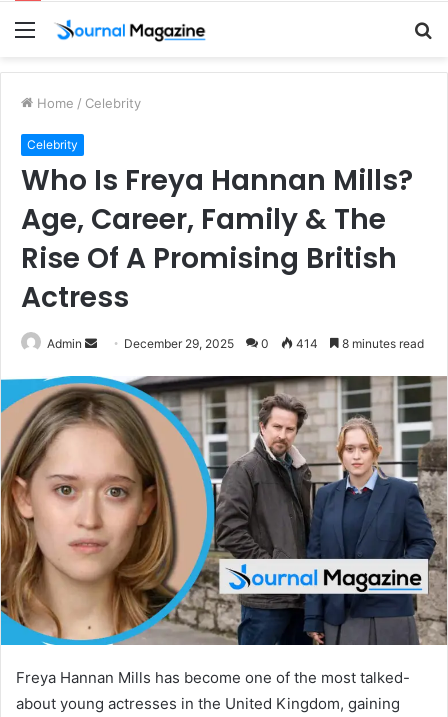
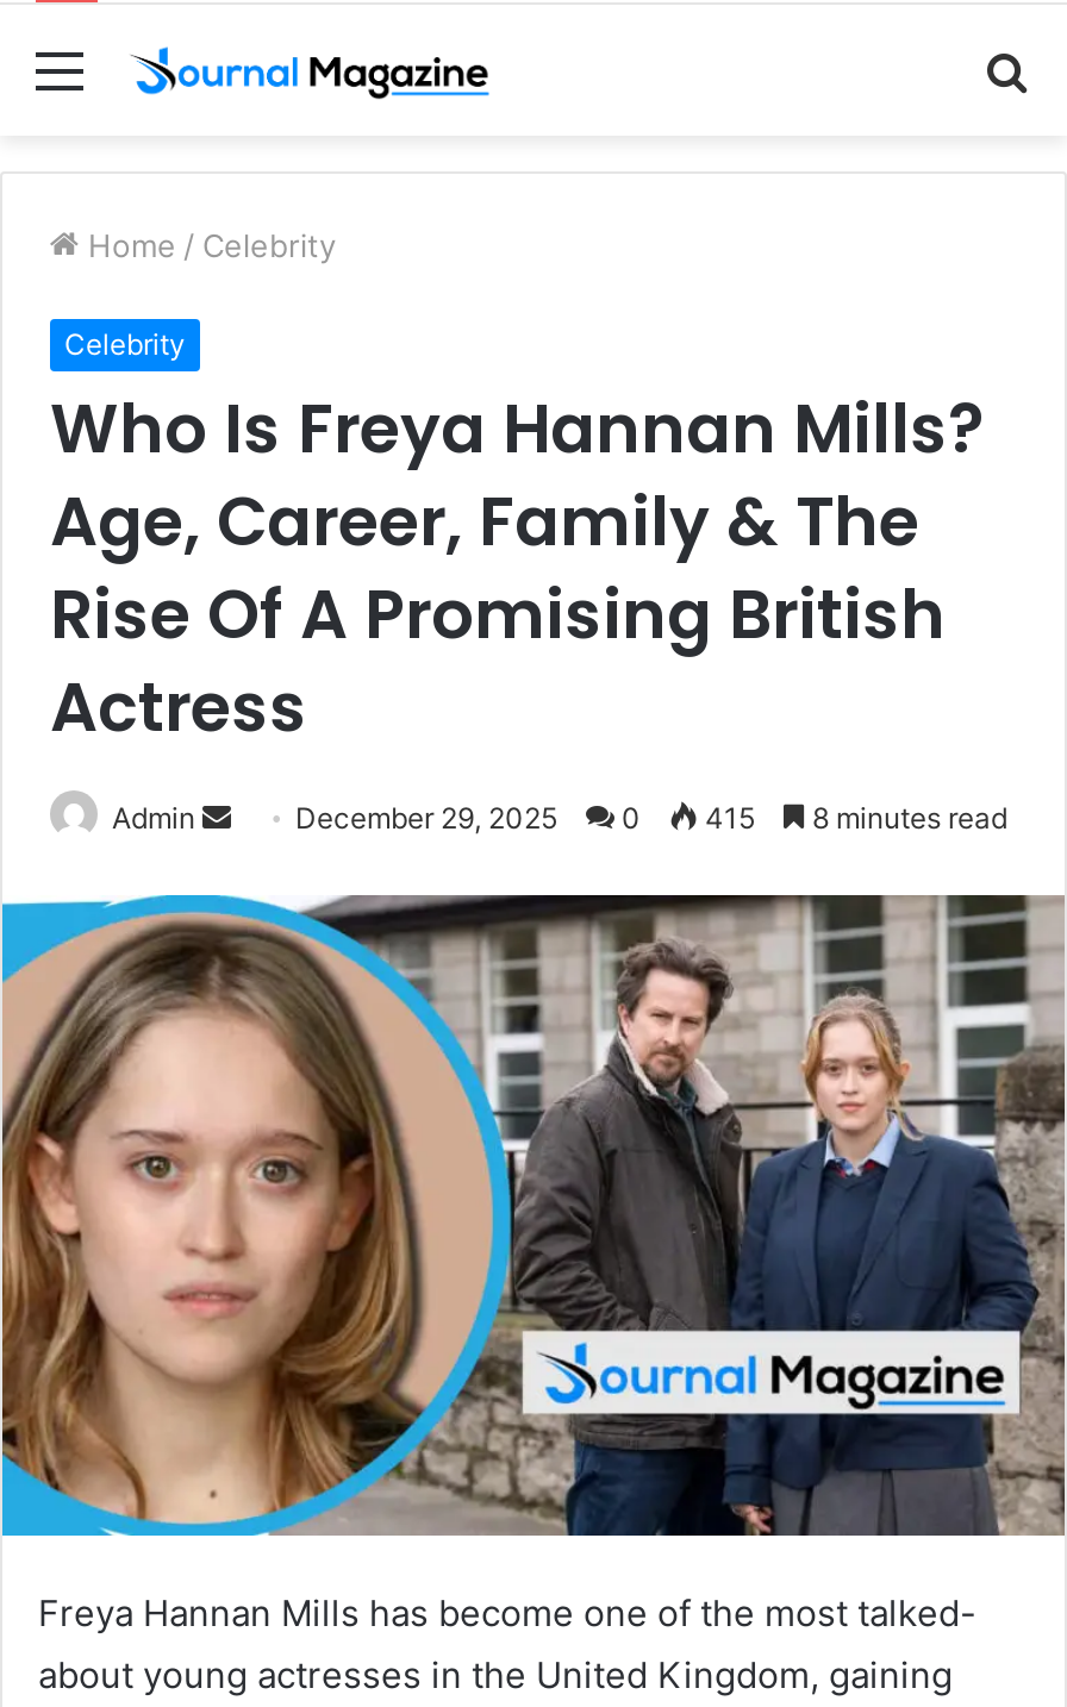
- 414
+ 415
